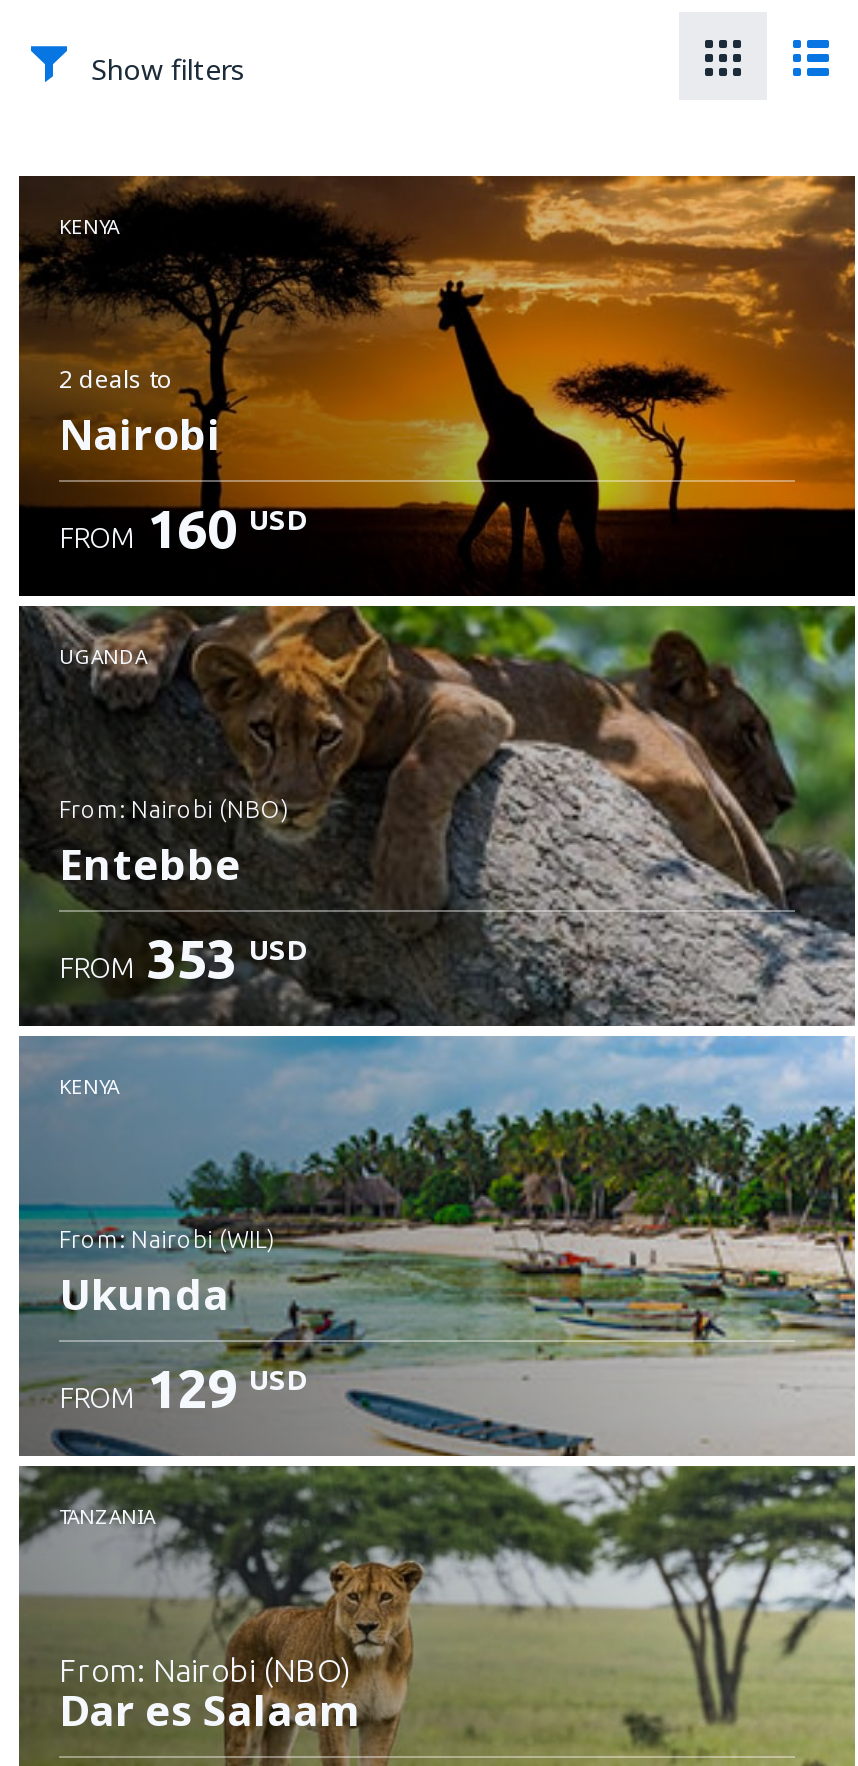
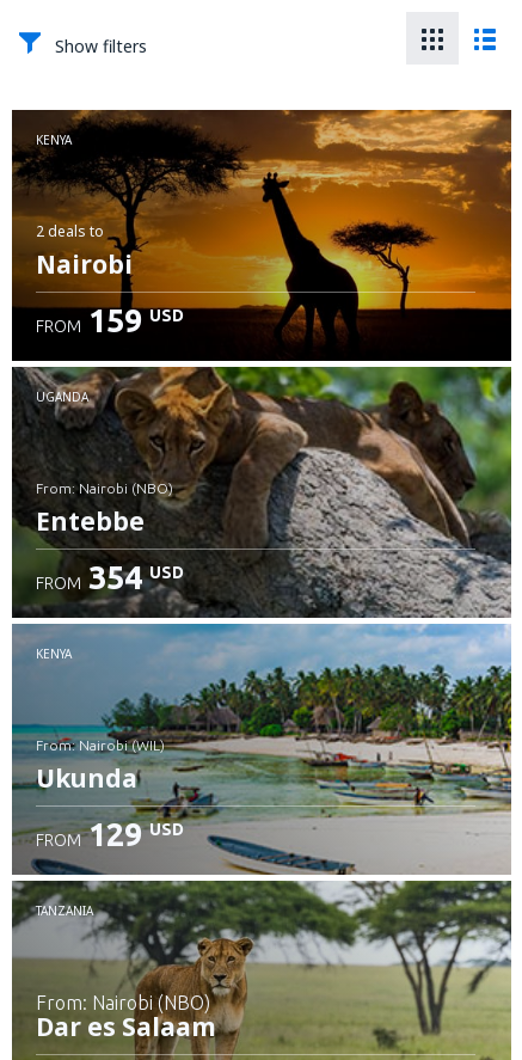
- FROM 160 USD
+ FROM 159 USD

- FROM 353 USD
+ FROM 354 USD
